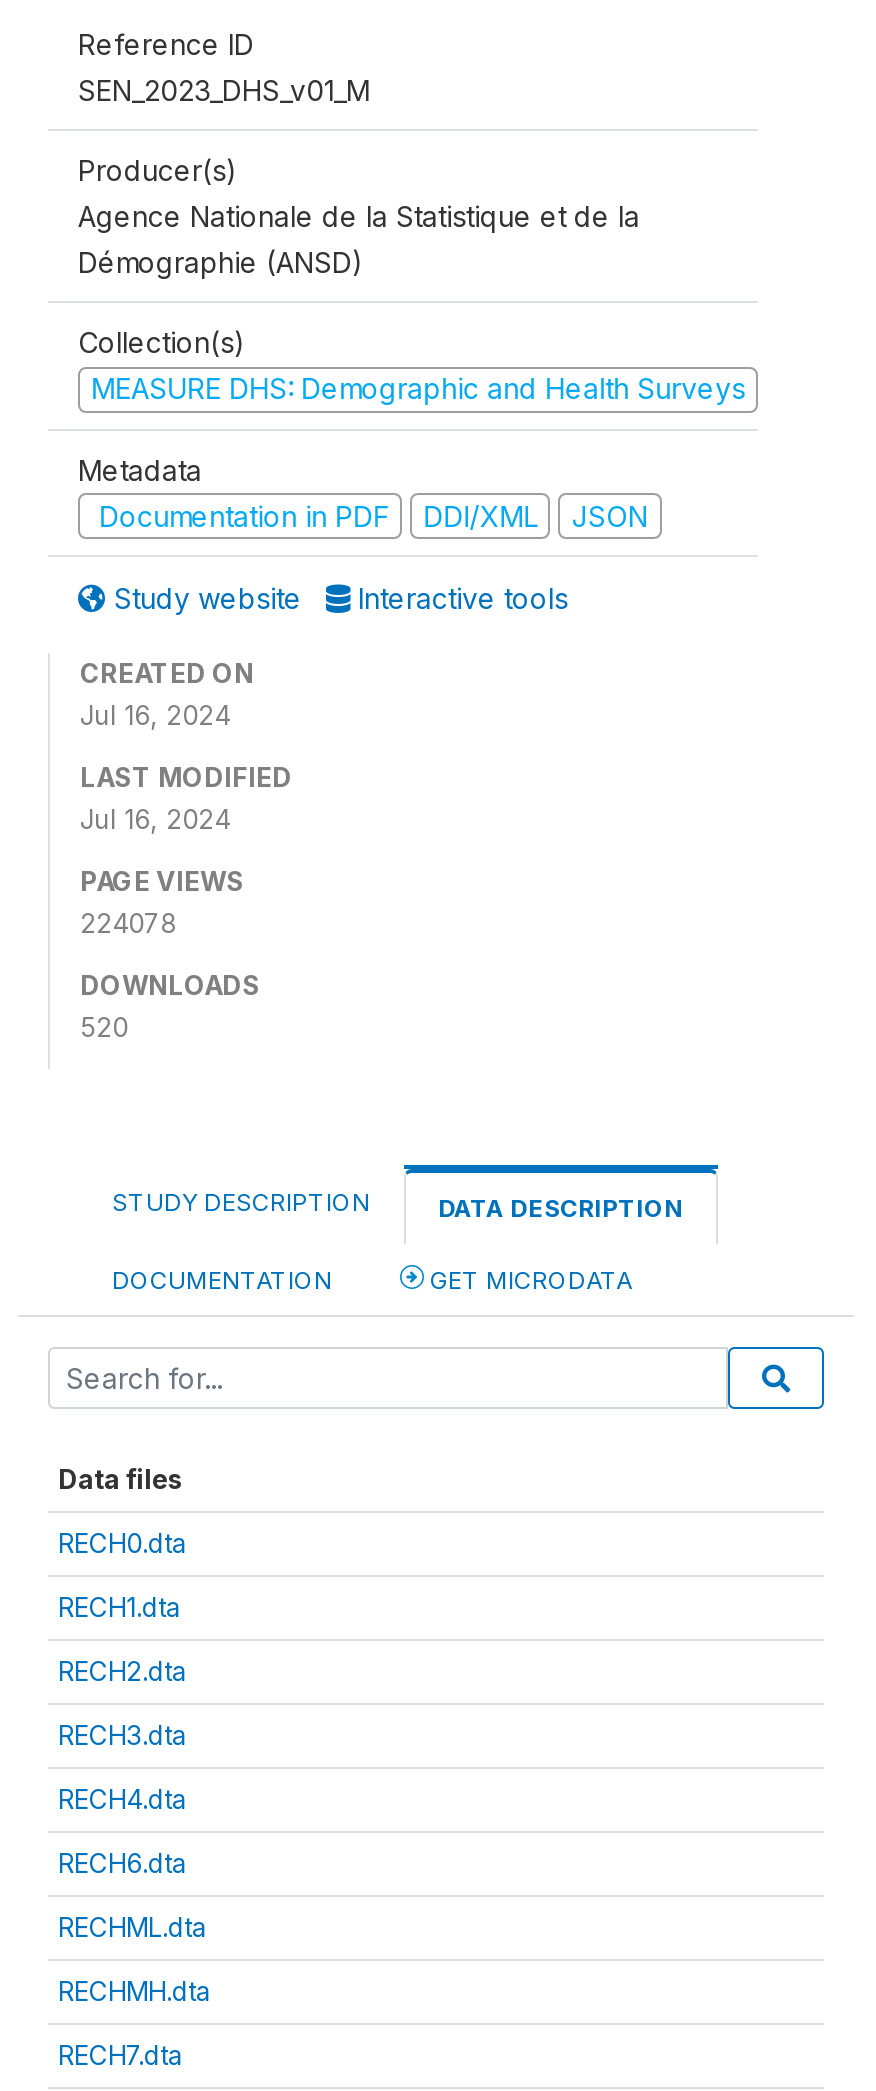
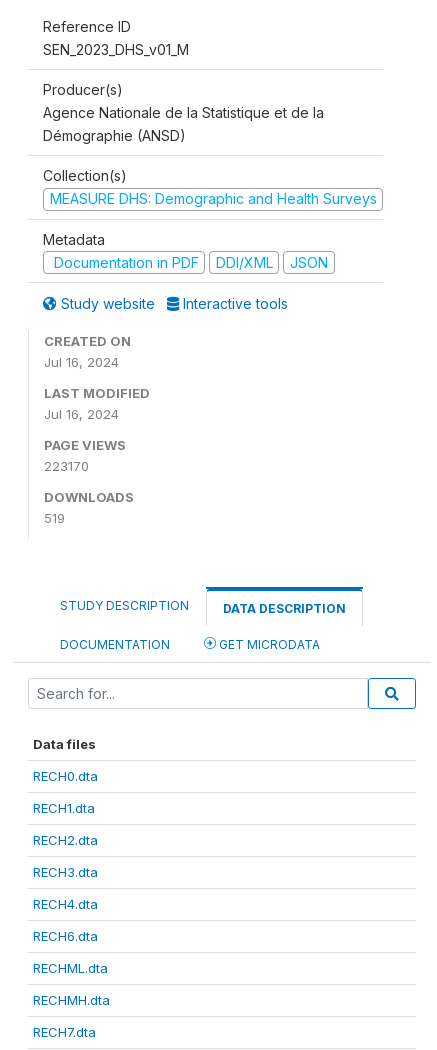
- 224078
+ 223170

- 520
+ 519
